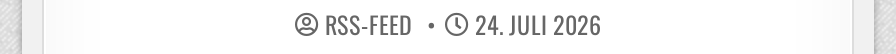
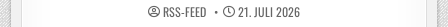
- RSS-FEED 24. JULI 2026
+ RSS-FEED 21. JULI 2026
